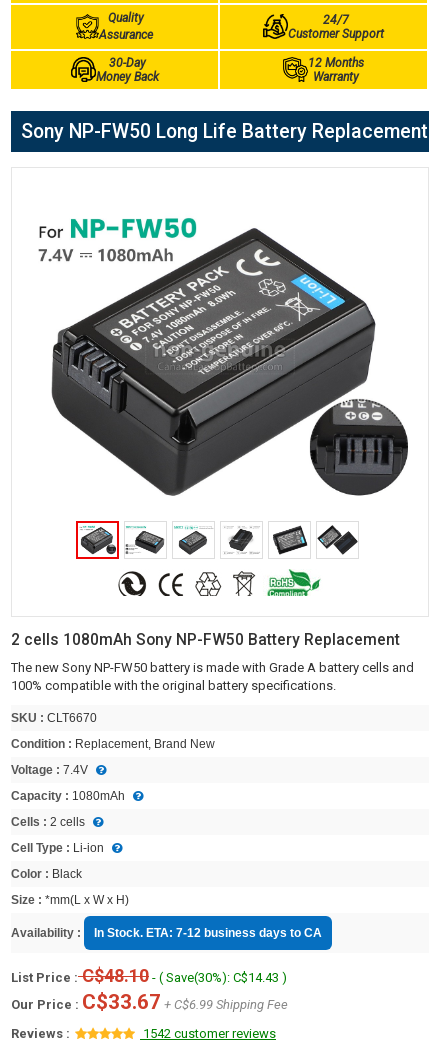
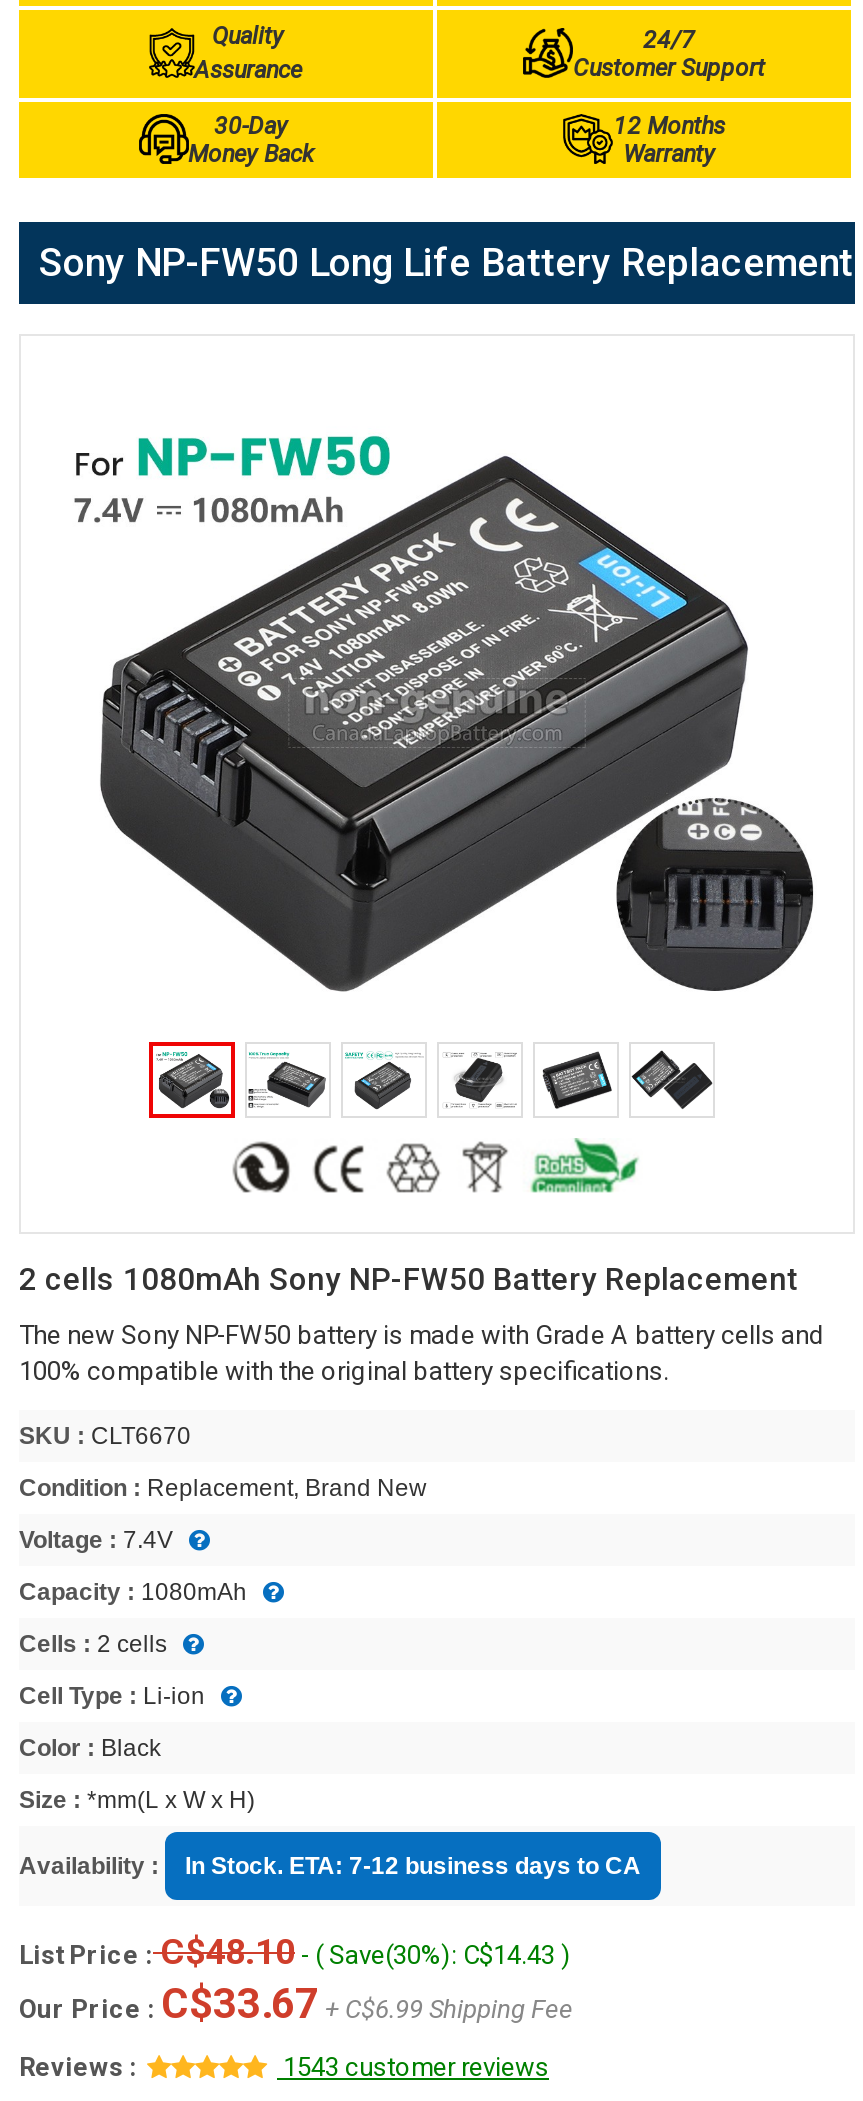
- 1542 customer reviews
+ 1543 customer reviews
